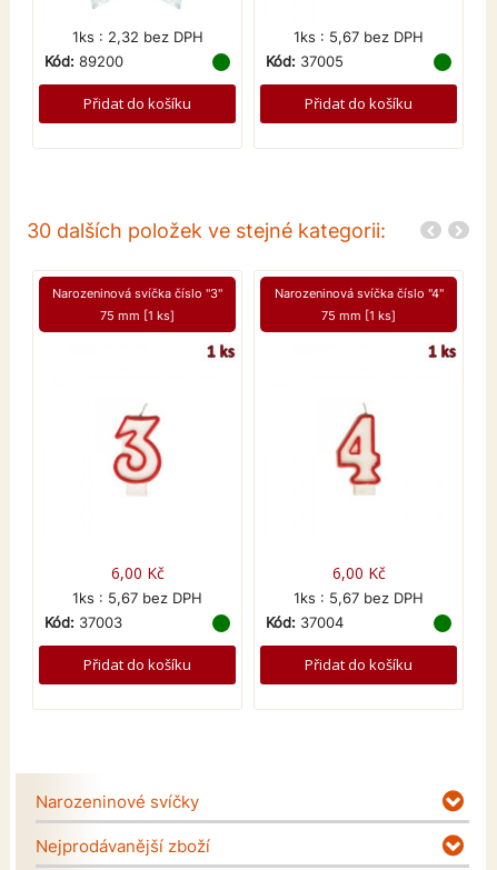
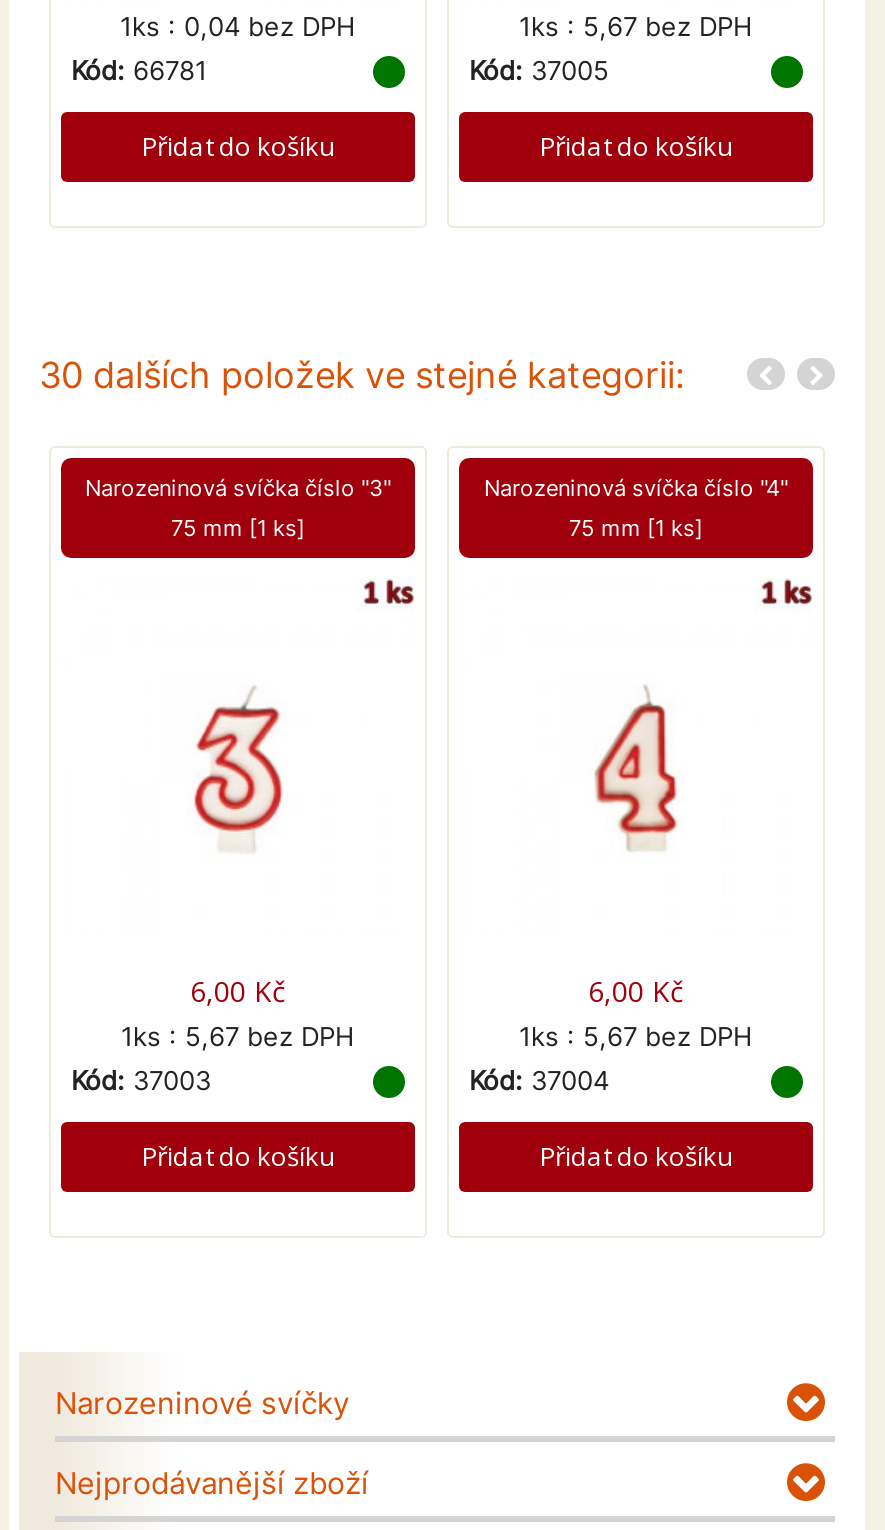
- 1ks : 2,32 bez DPH
- Kód: 89200
+ 1ks : 0,04 bez DPH
+ Kód: 66781
